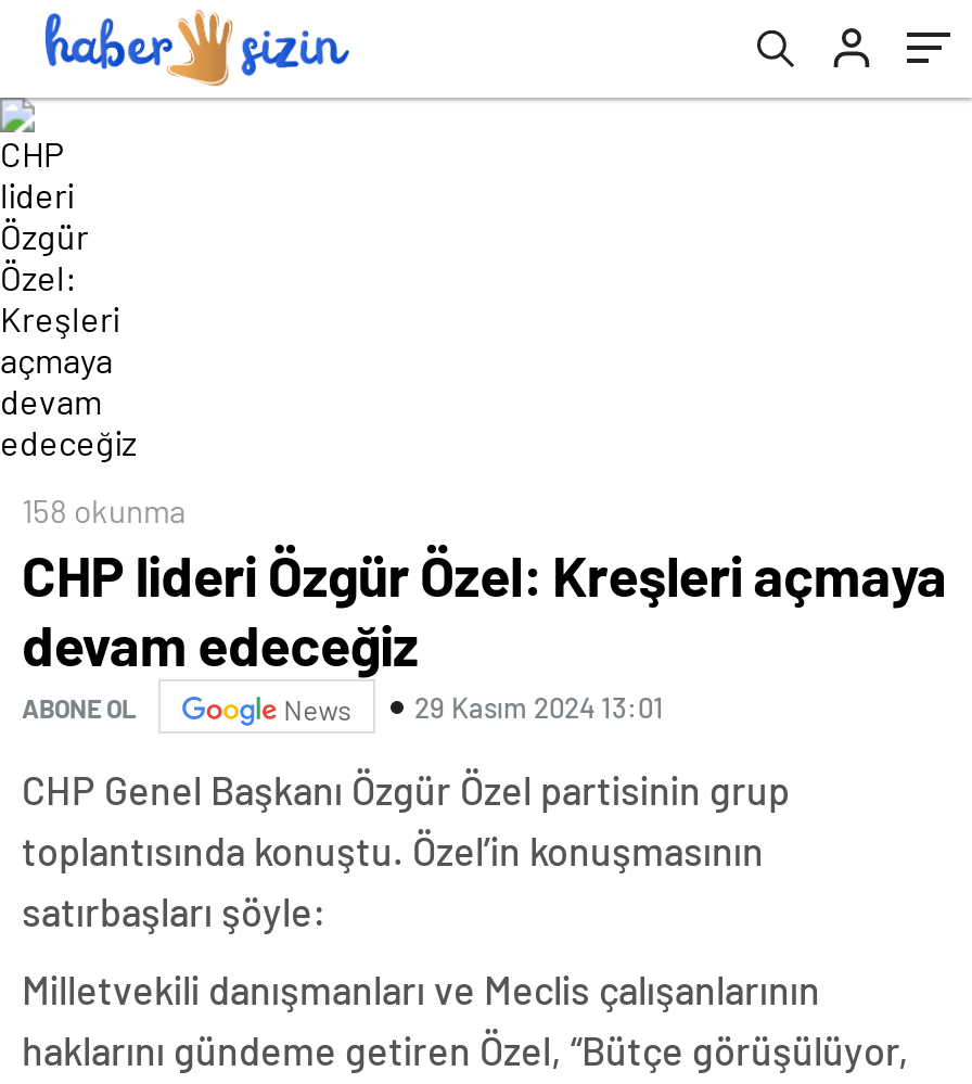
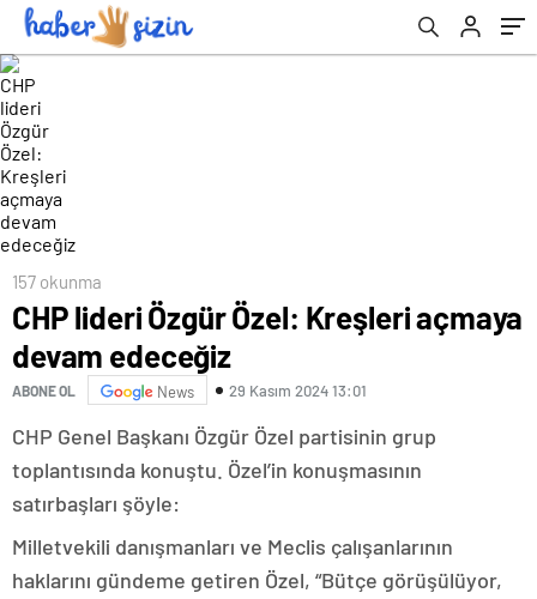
- 158 okunma
+ 157 okunma
